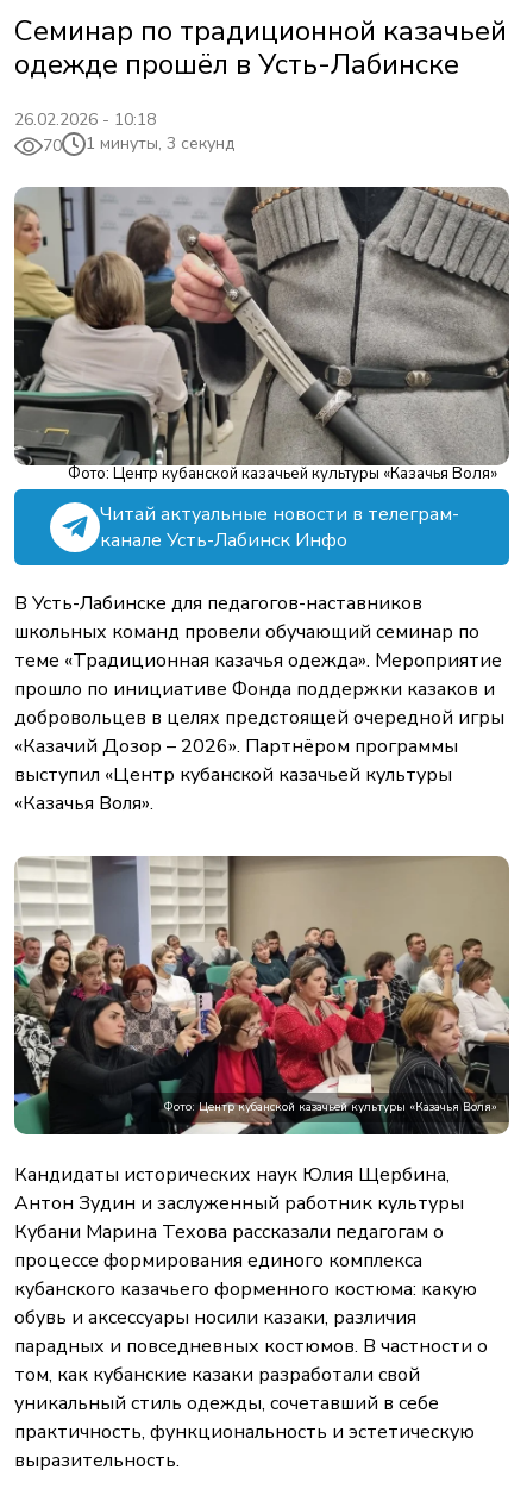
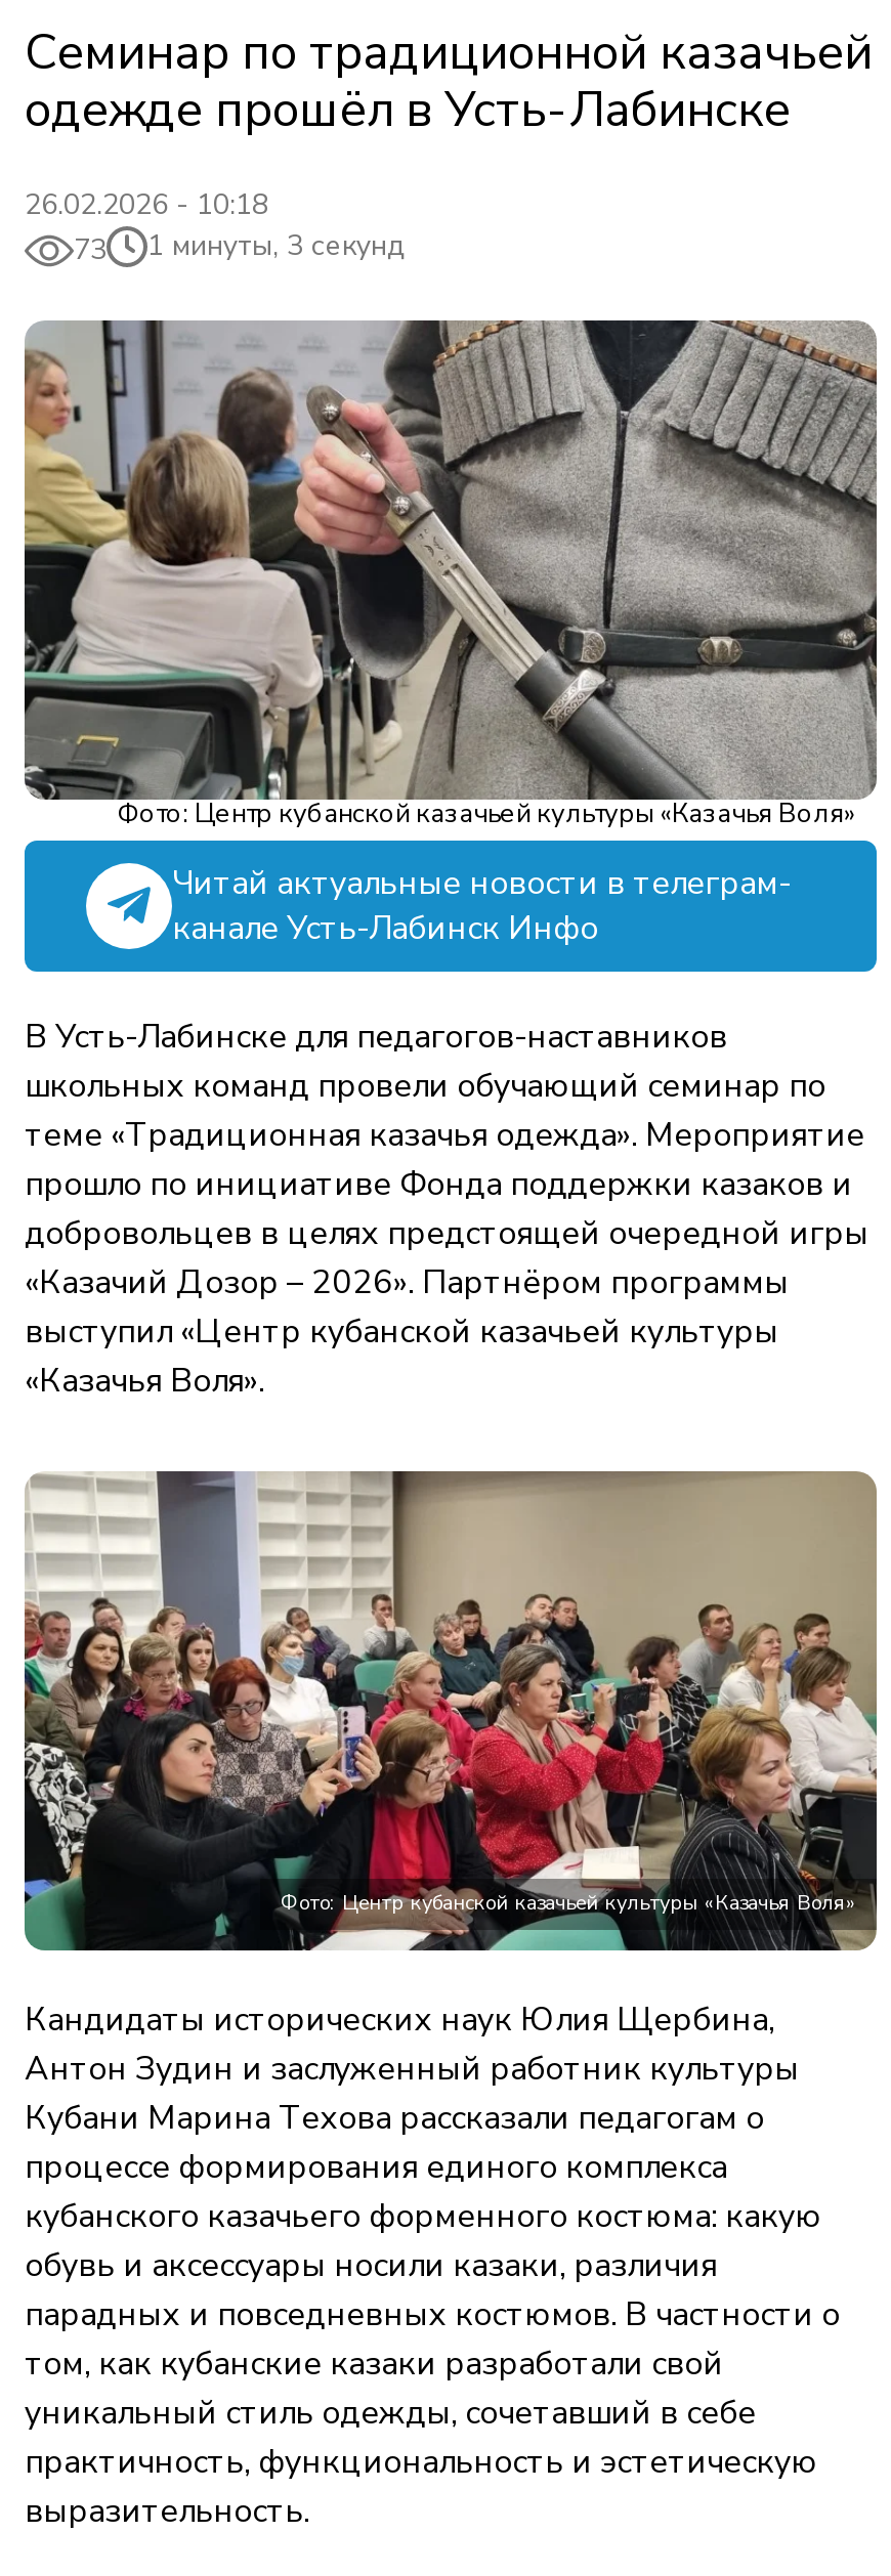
- 70
+ 73
